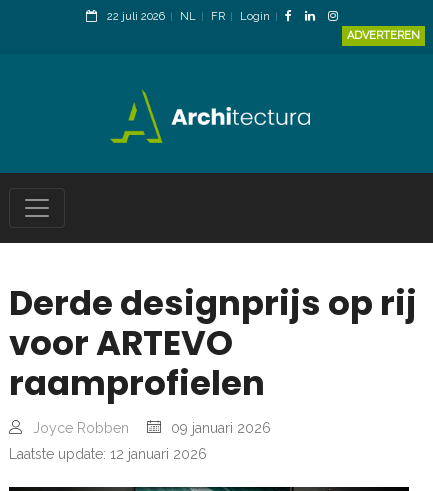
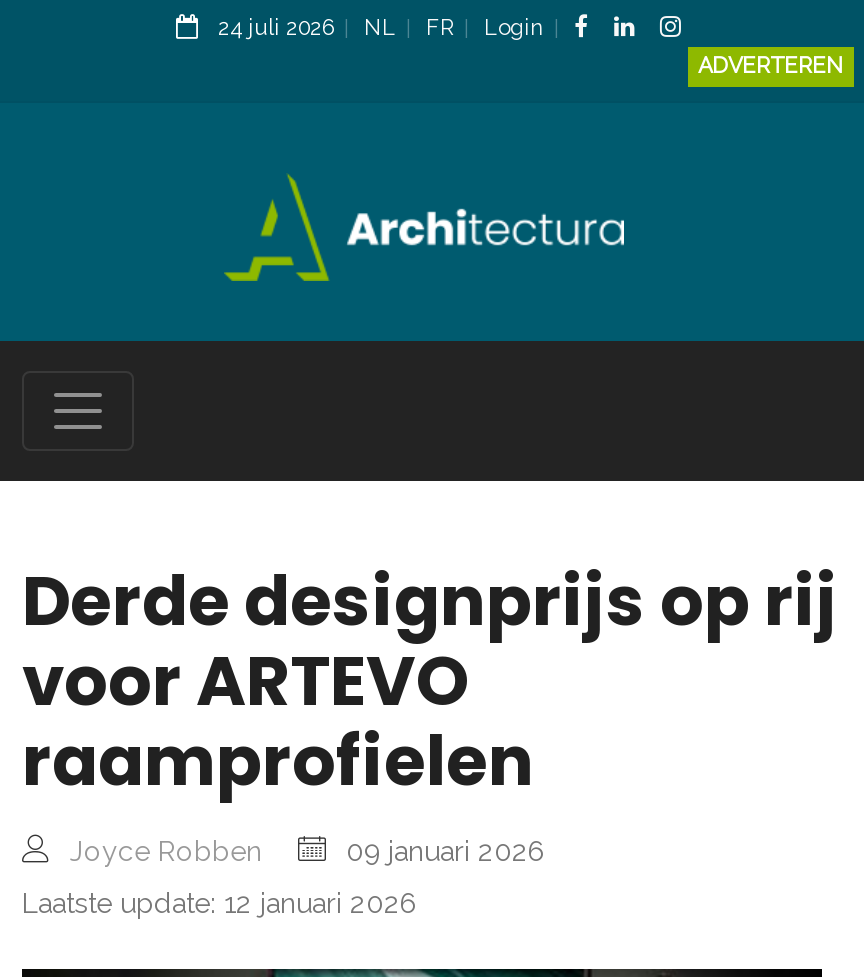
- 22 juli 2026 NL FR Login
+ 24 juli 2026 NL FR Login
